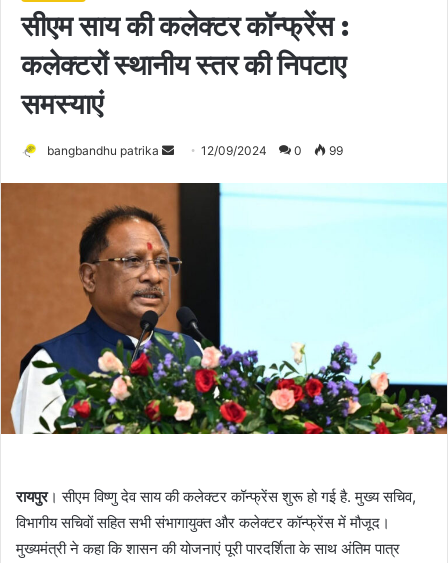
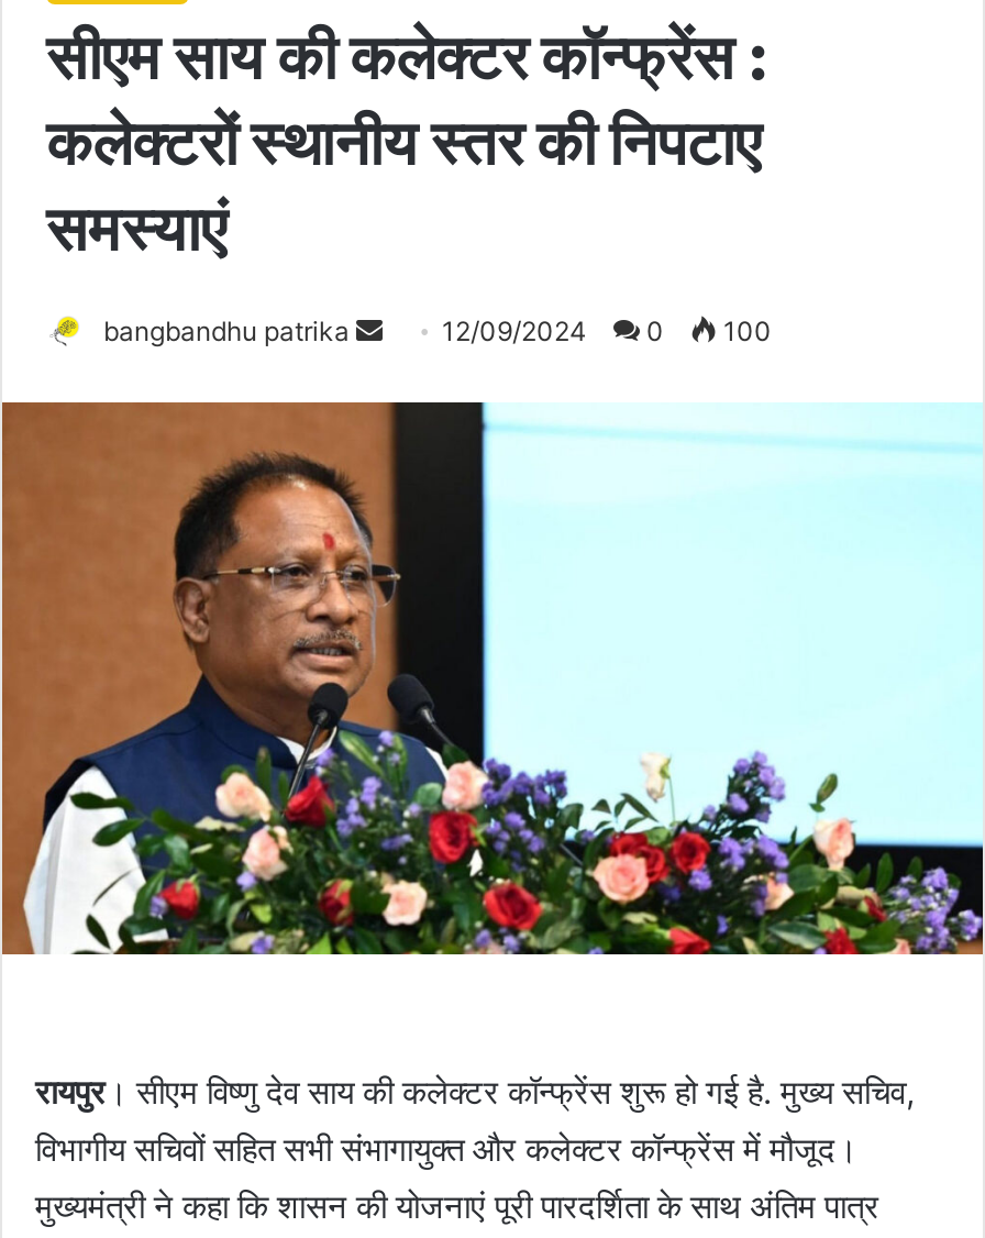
- 99
+ 100
